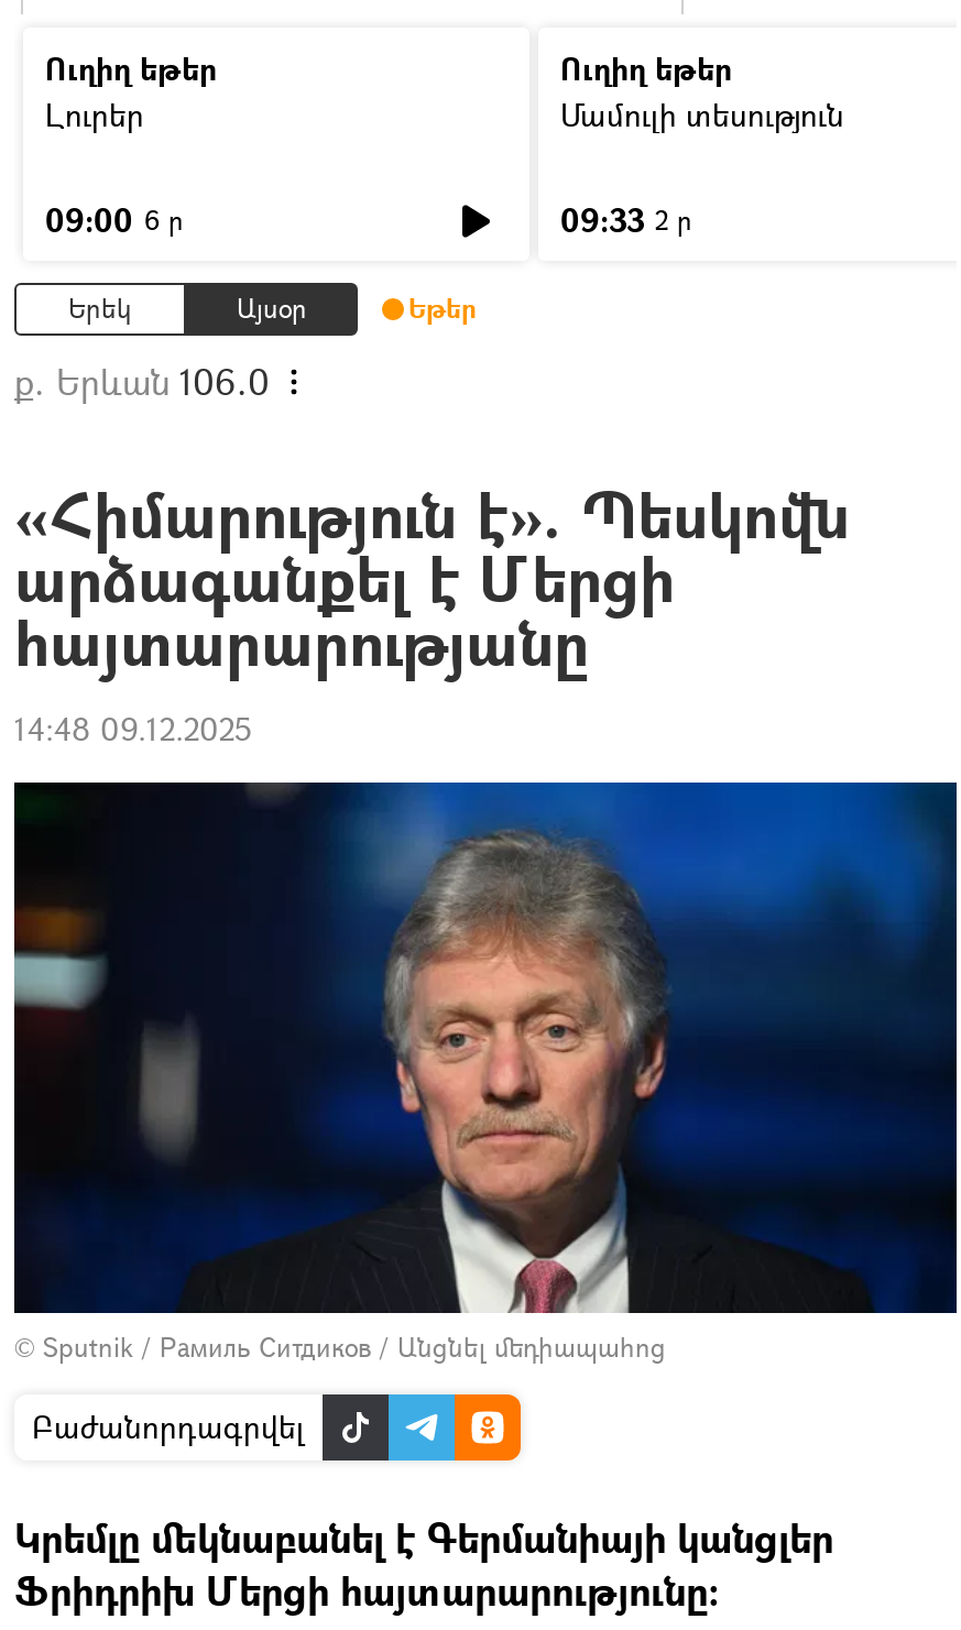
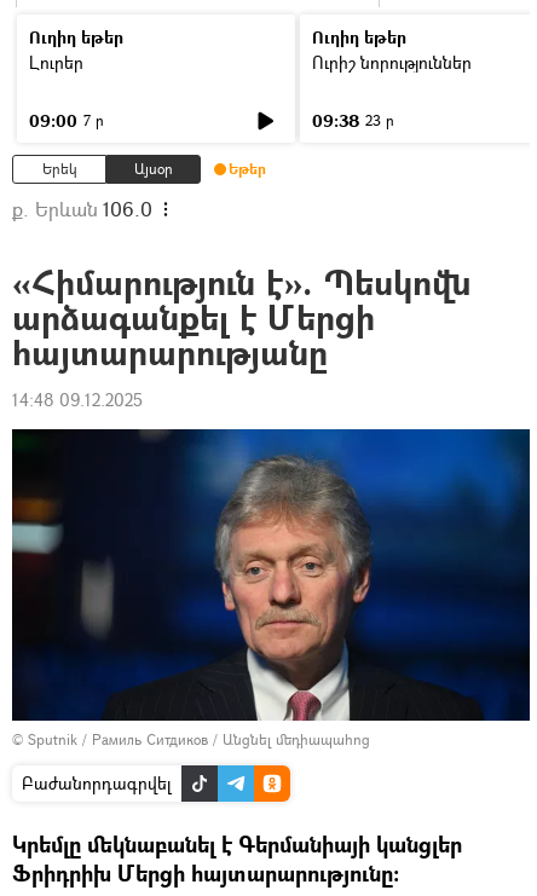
- Մամուլի տեսություն
+ Ուրիշ նորություններ

- 09:00 6 ր
+ 09:00 7 ր

- 09:33 2 ր
+ 09:38 23 ր
